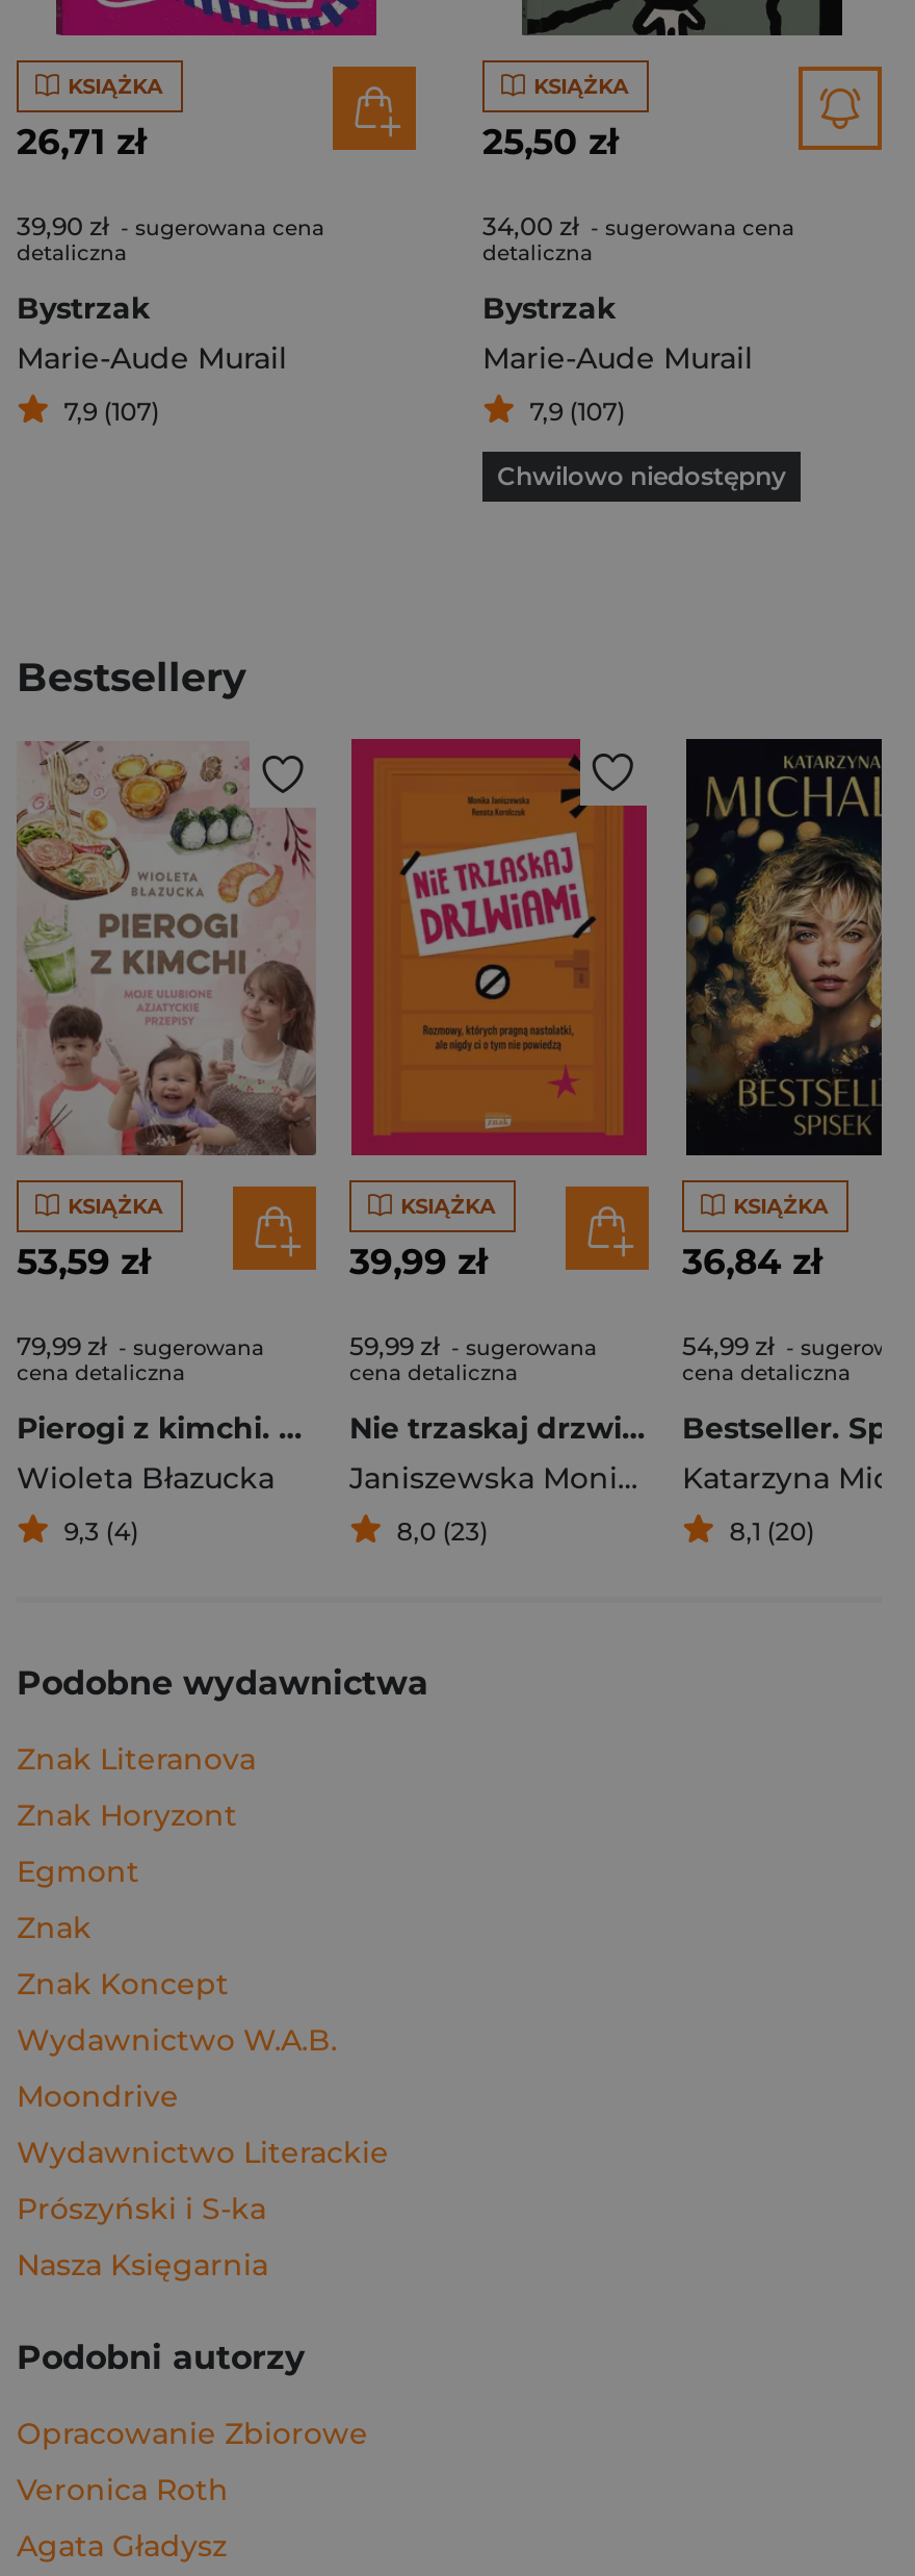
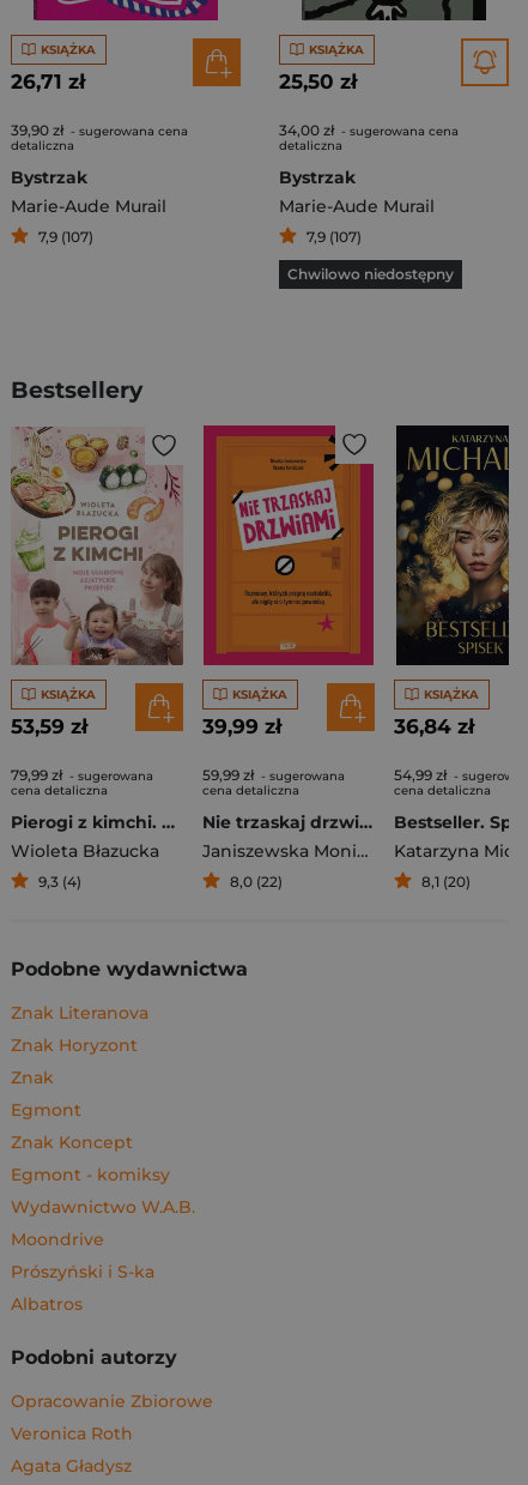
- 8,0 (23)
+ 8,0 (22)

moved down: Egmont

moved up: Znak

+ Egmont - komiksy

moved down: Wydawnictwo W.A.B. | Moondrive

- Wydawnictwo Literackie

- Nasza Księgarnia
+ Albatros
